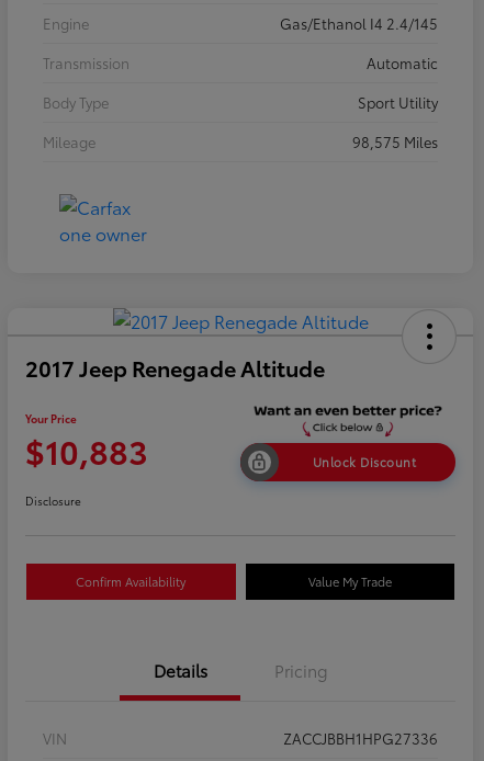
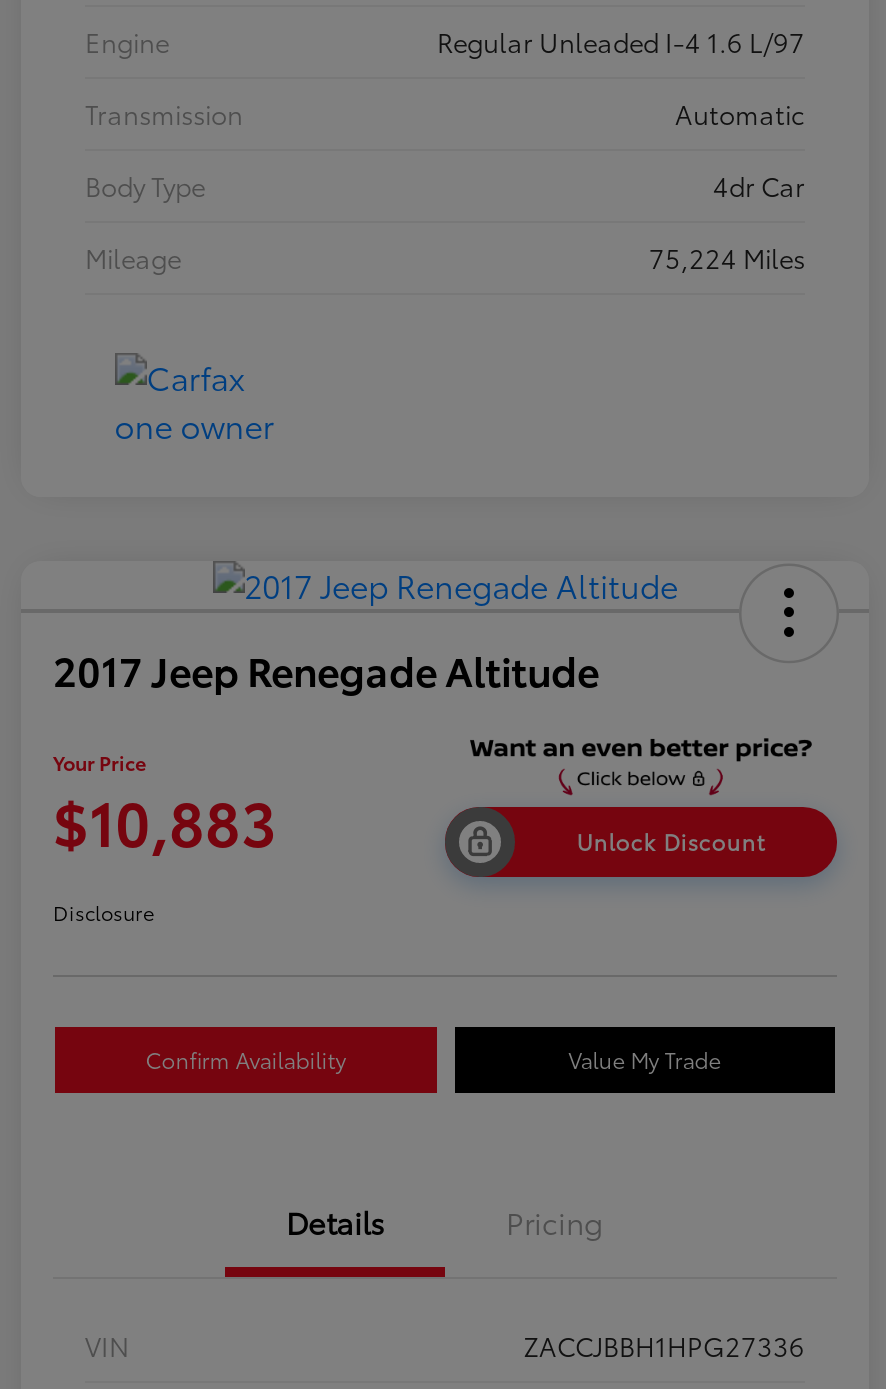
- Gas/Ethanol I4 2.4/145
+ Regular Unleaded I-4 1.6 L/97

- Sport Utility
+ 4dr Car

- 98,575 Miles
+ 75,224 Miles
